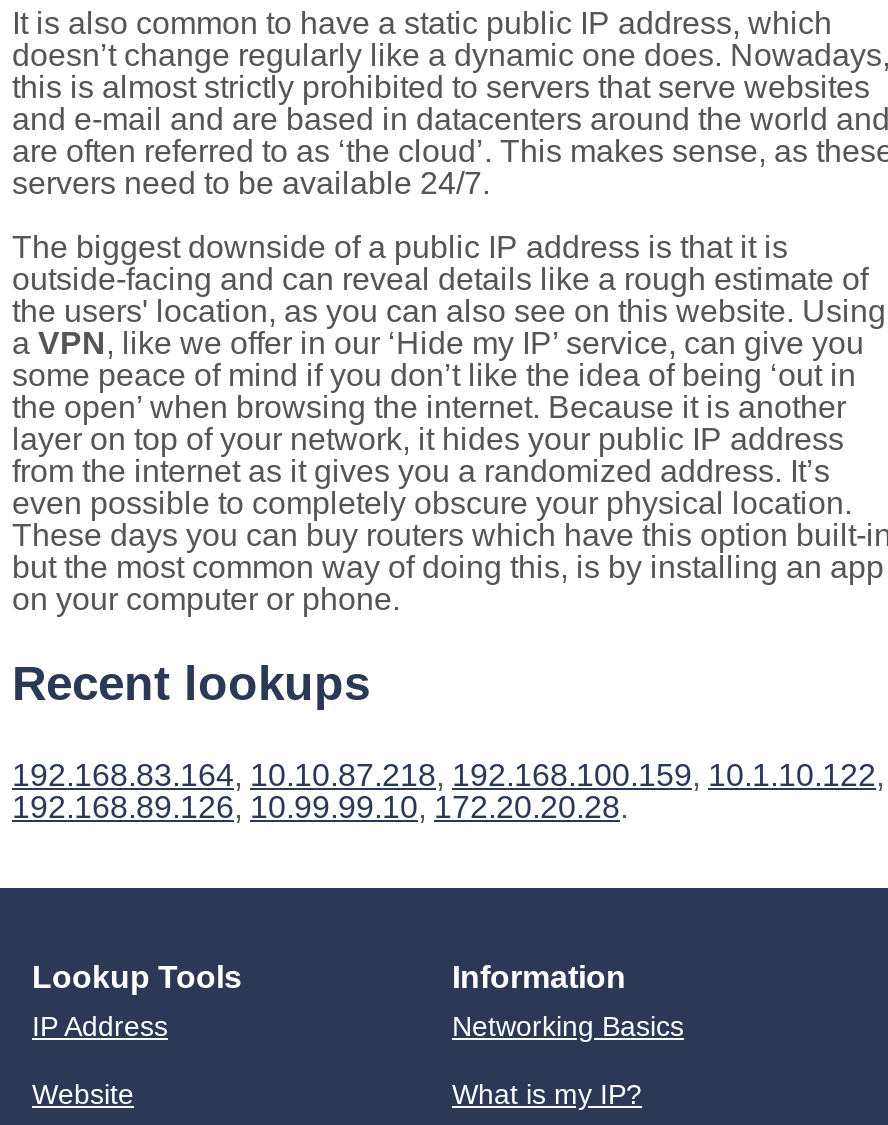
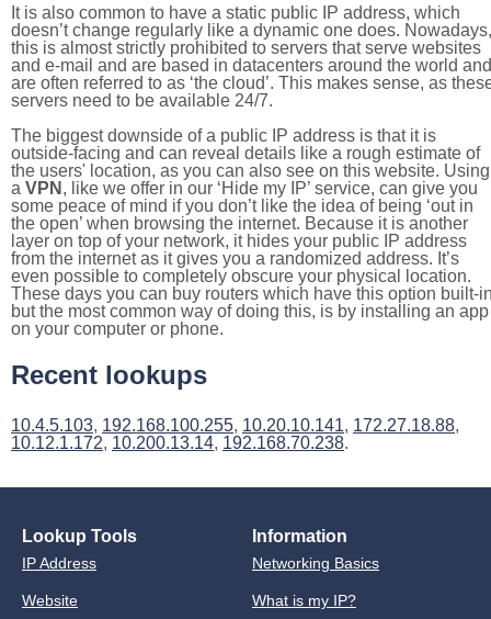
- 192.168.83.164, 10.10.87.218, 192.168.100.159, 10.1.10.122,
+ 10.4.5.103, 192.168.100.255, 10.20.10.141, 172.27.18.88,

- 192.168.89.126, 10.99.99.10,172.20.20.28.
+ 10.12.1.172, 10.200.13.14,192.168.70.238.
